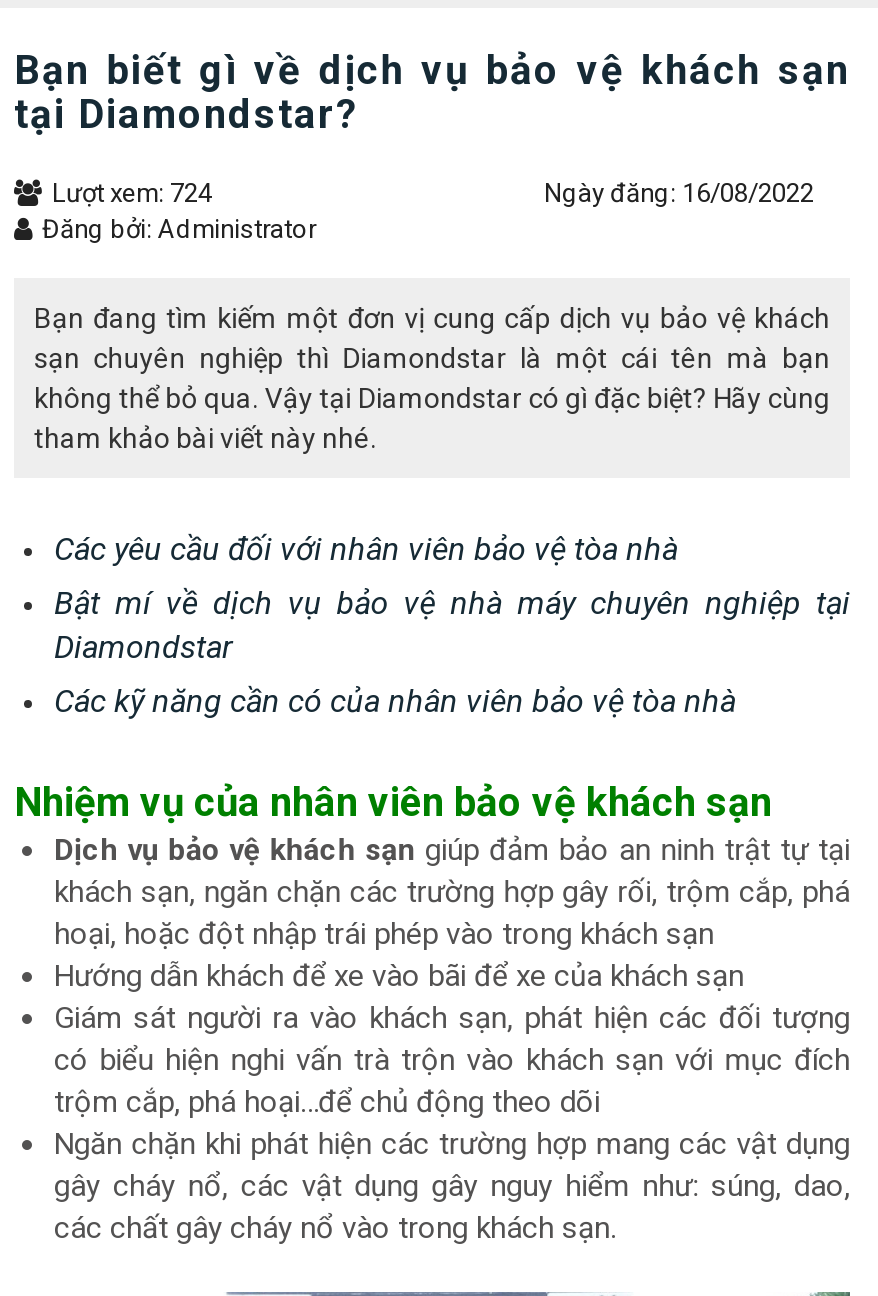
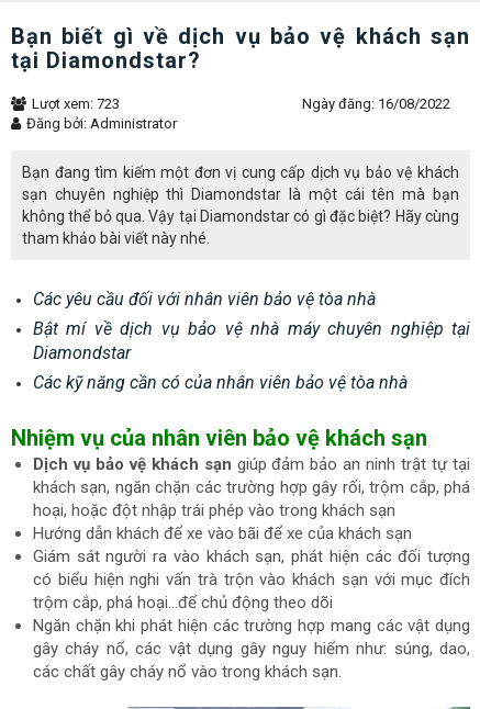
- Lượt xem: 724
+ Lượt xem: 723
